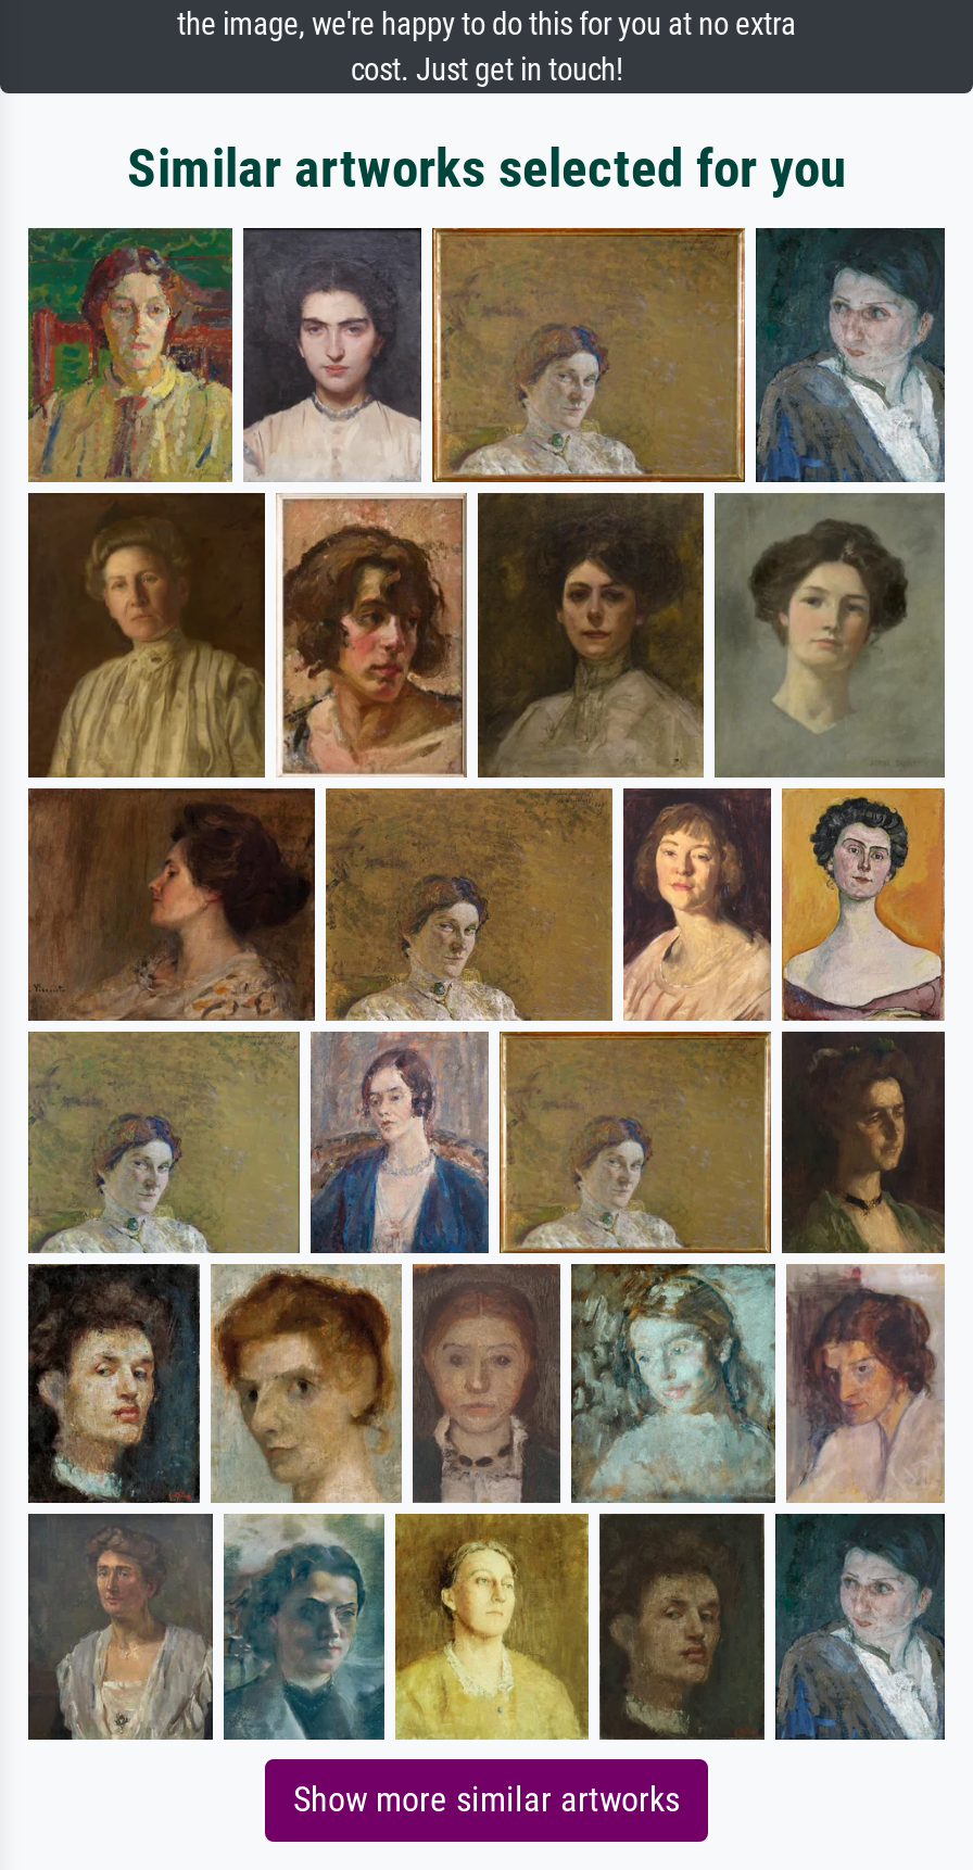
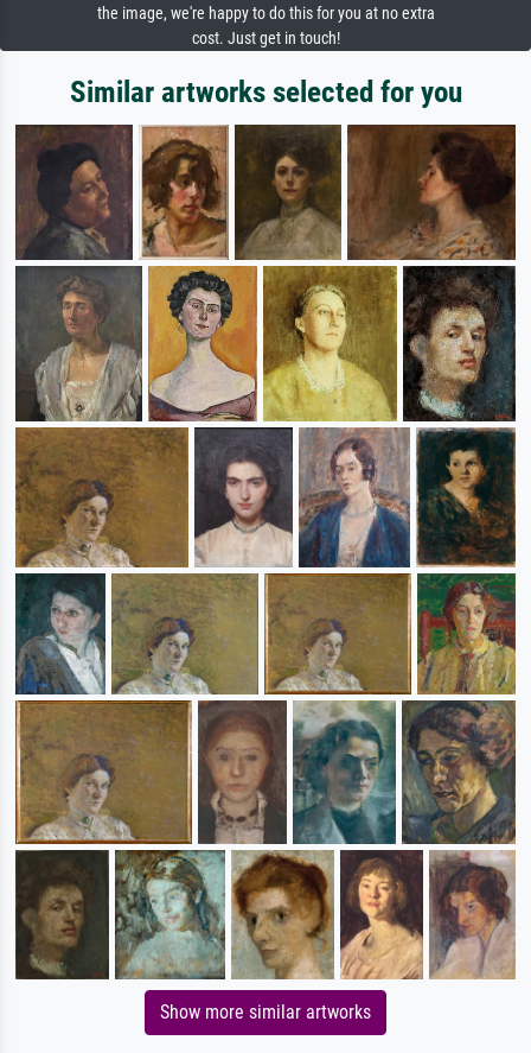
- [image]
+ [image]
